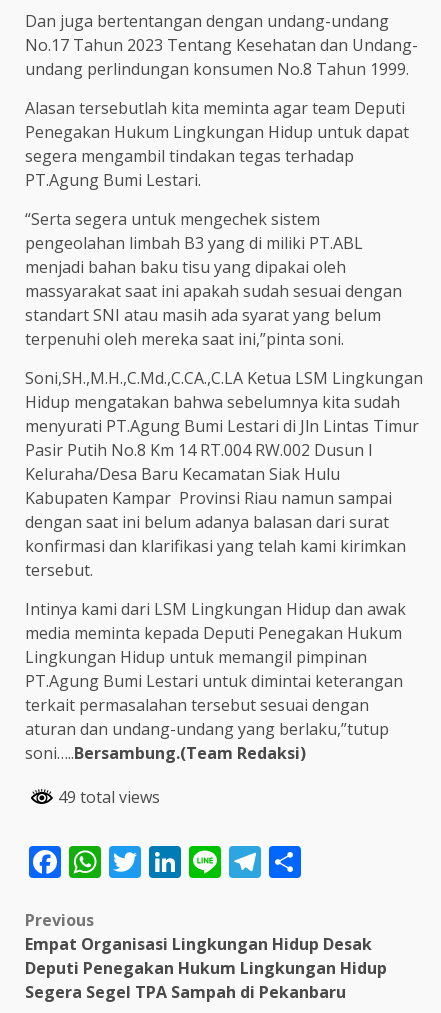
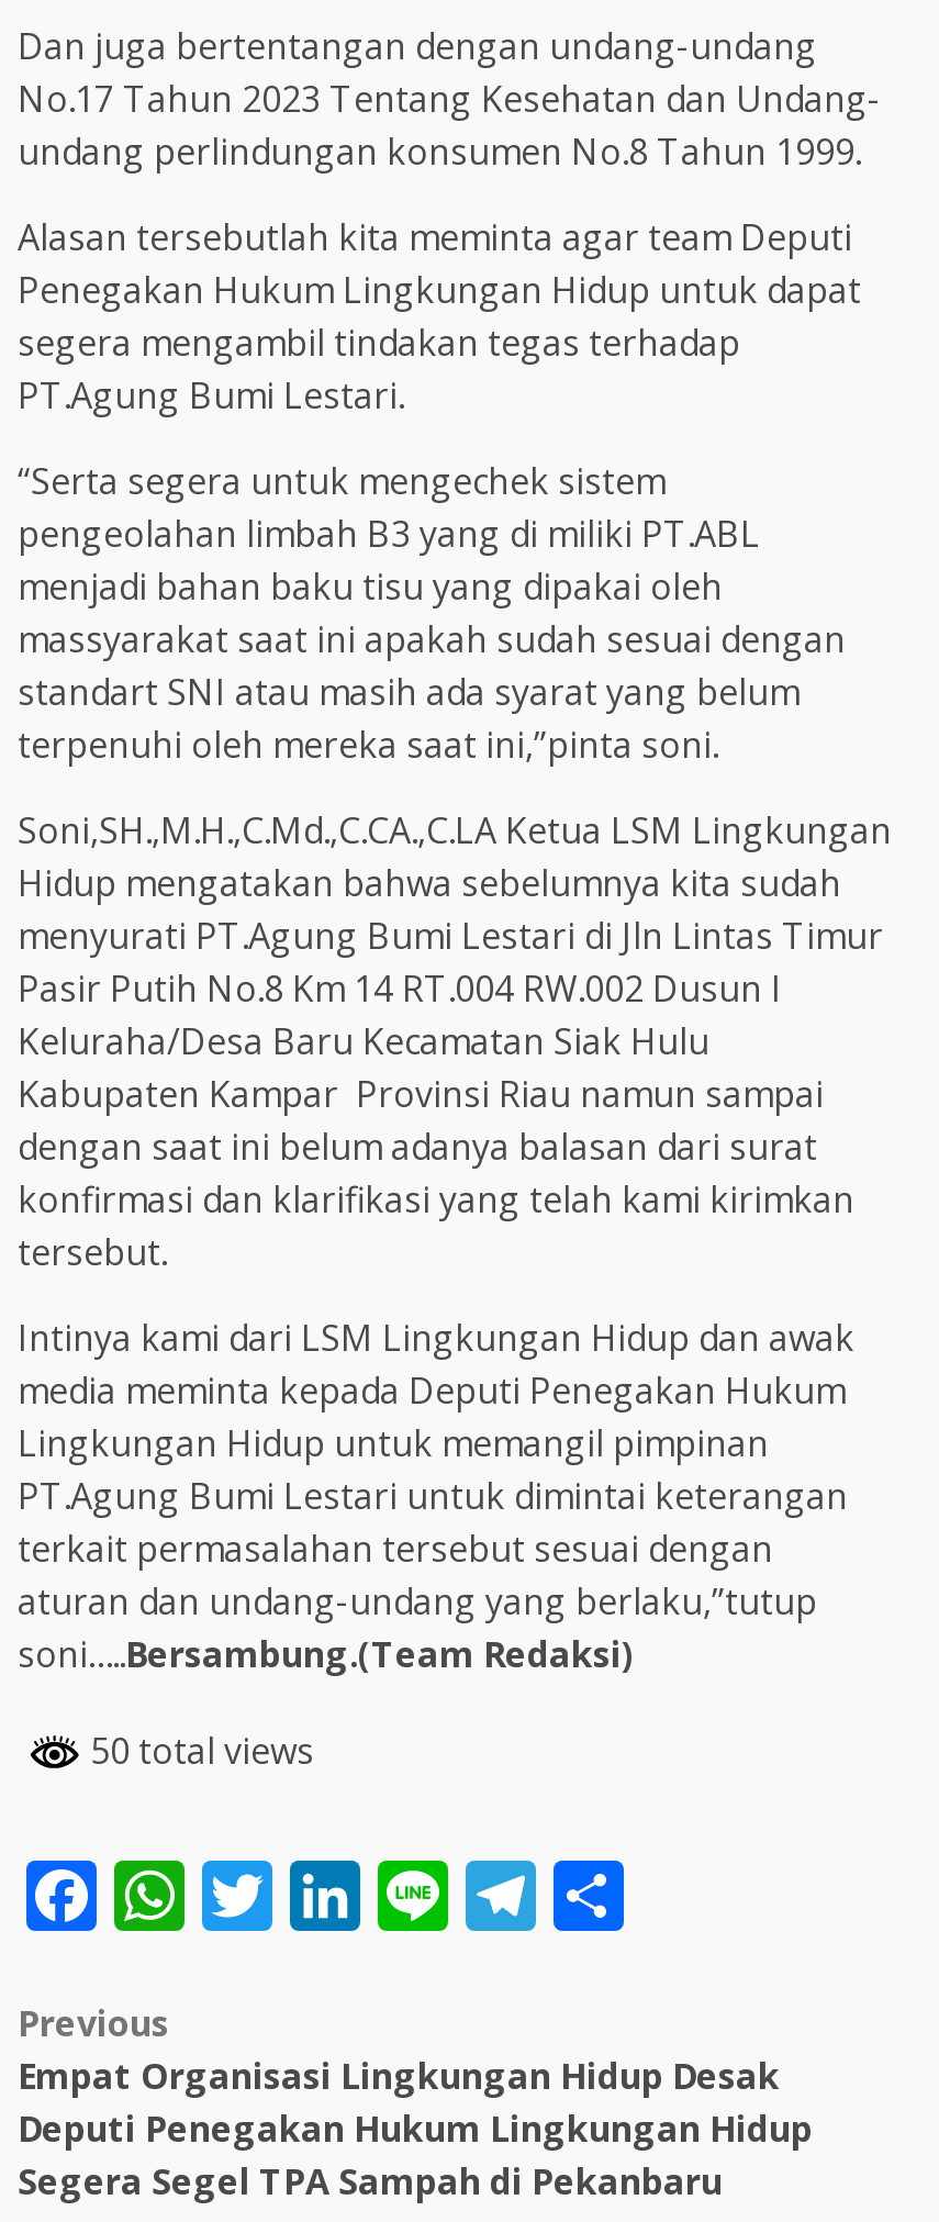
- 49 total views
+ 50 total views
